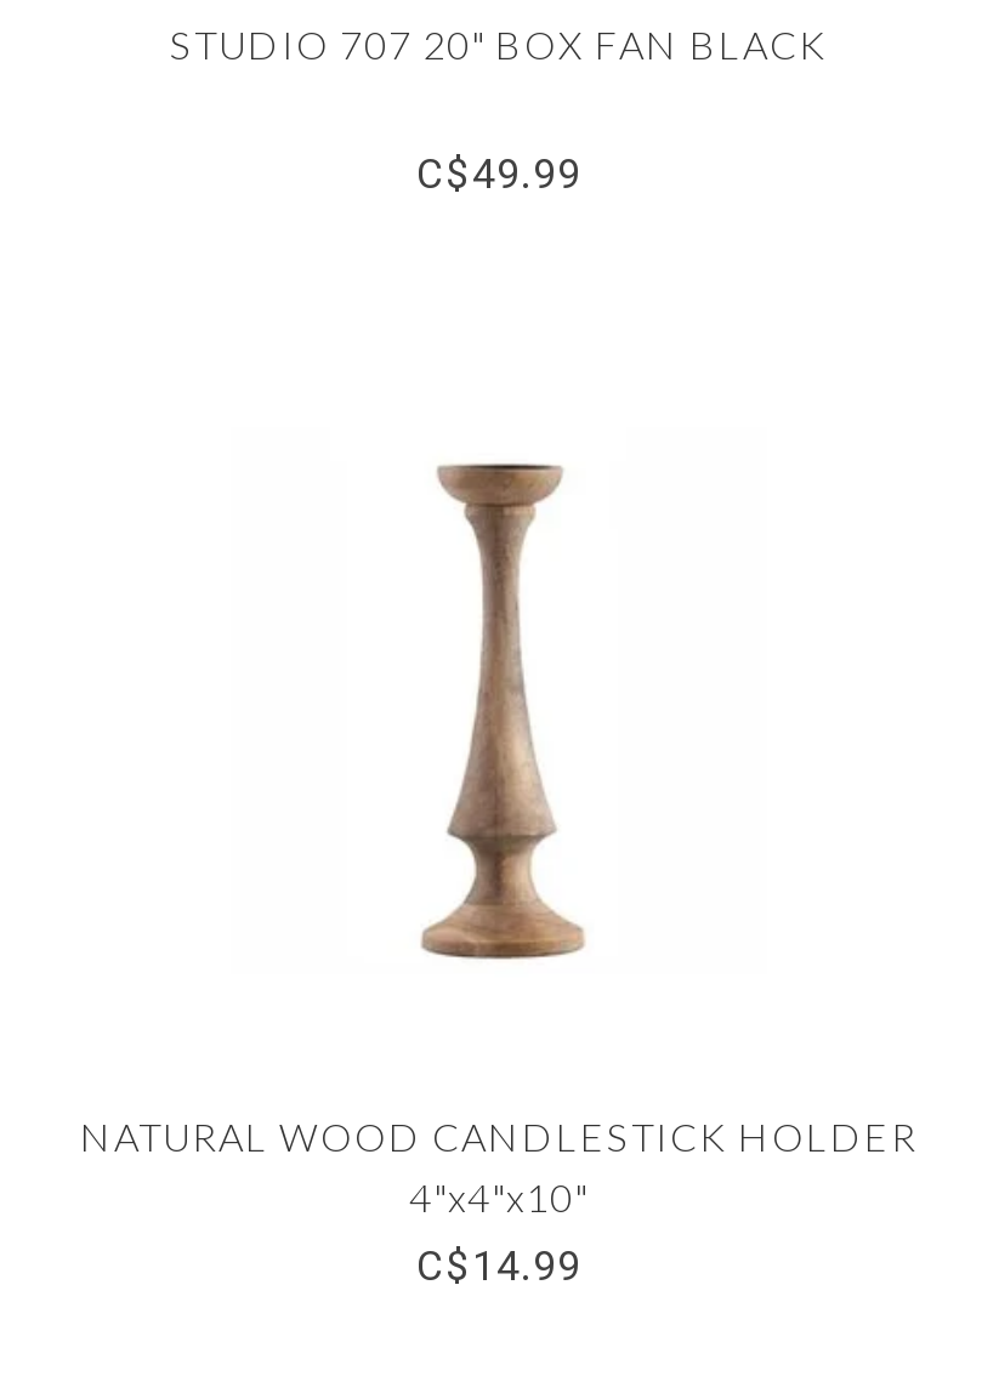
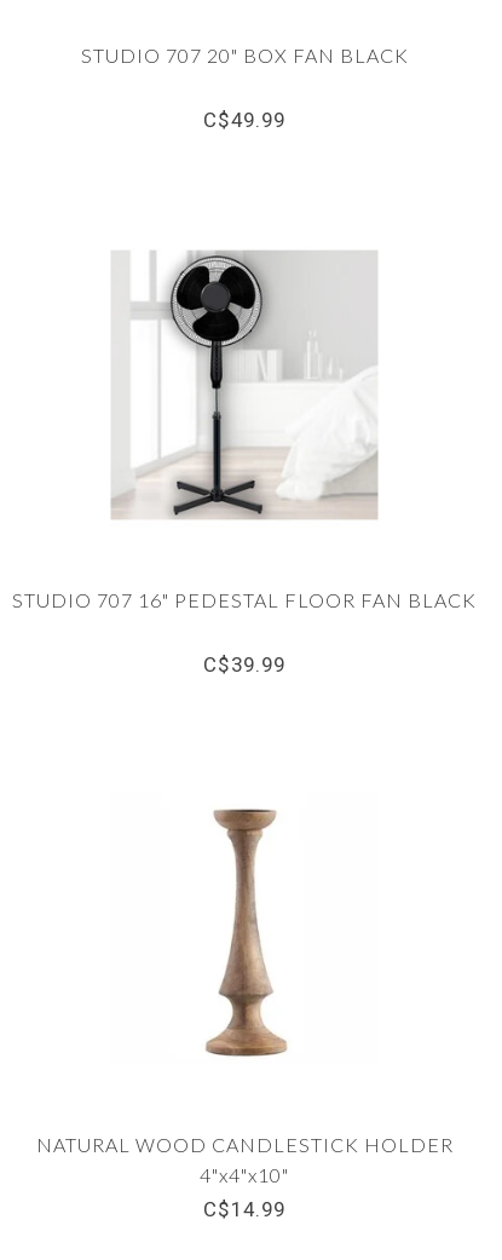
+ STUDIO 707 16" PEDESTAL FLOOR FAN BLACK
+ C$39.99

+ [image]
